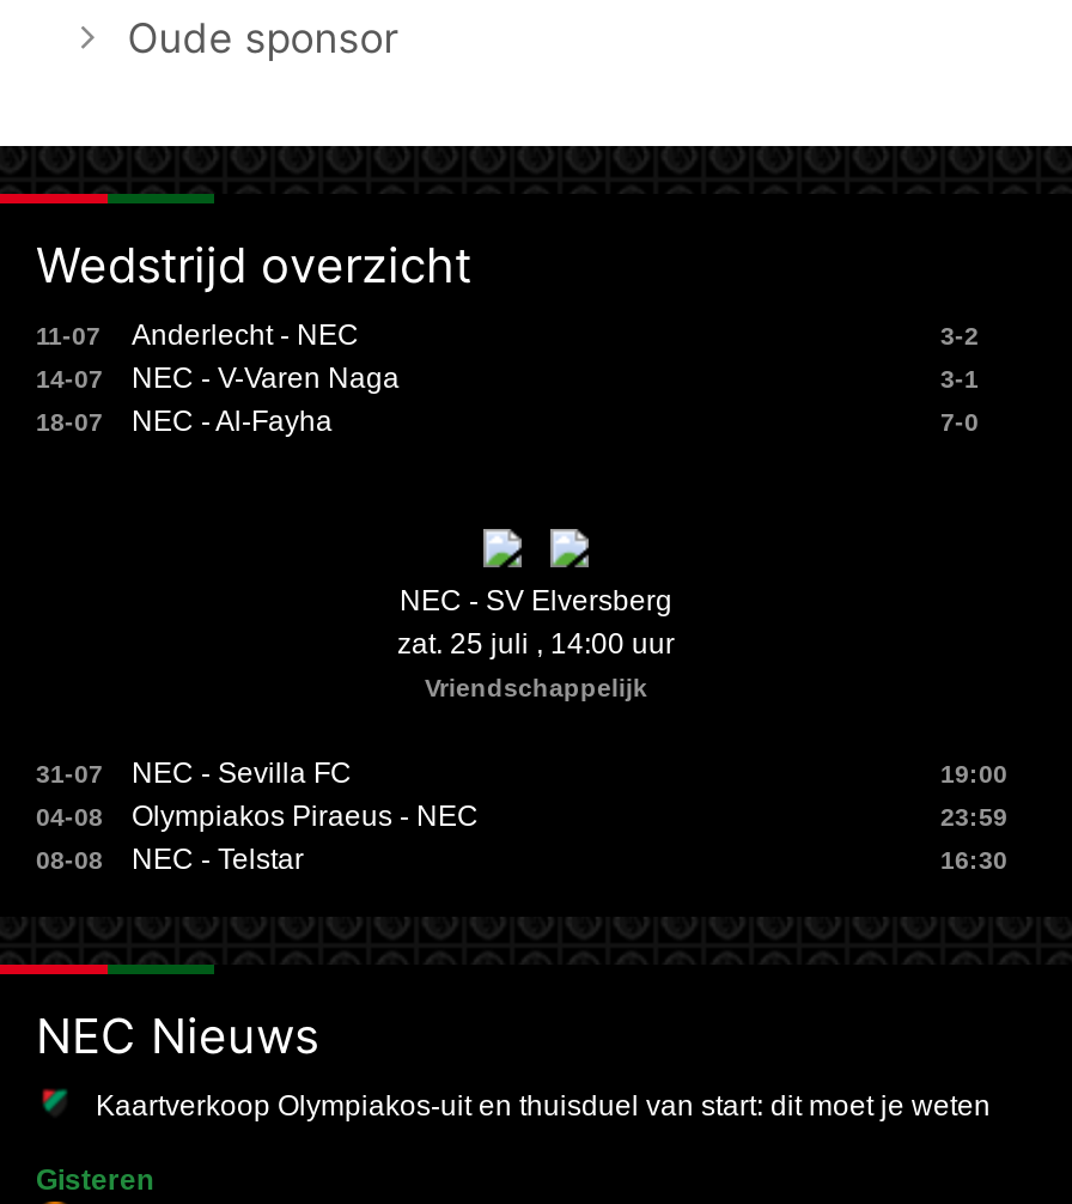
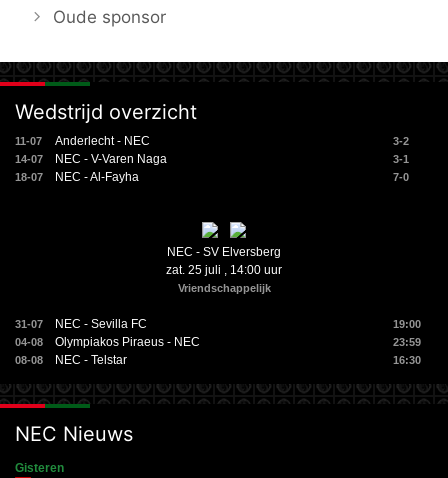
- Kaartverkoop Olympiakos-uit en thuisduel van start: dit moet je weten
